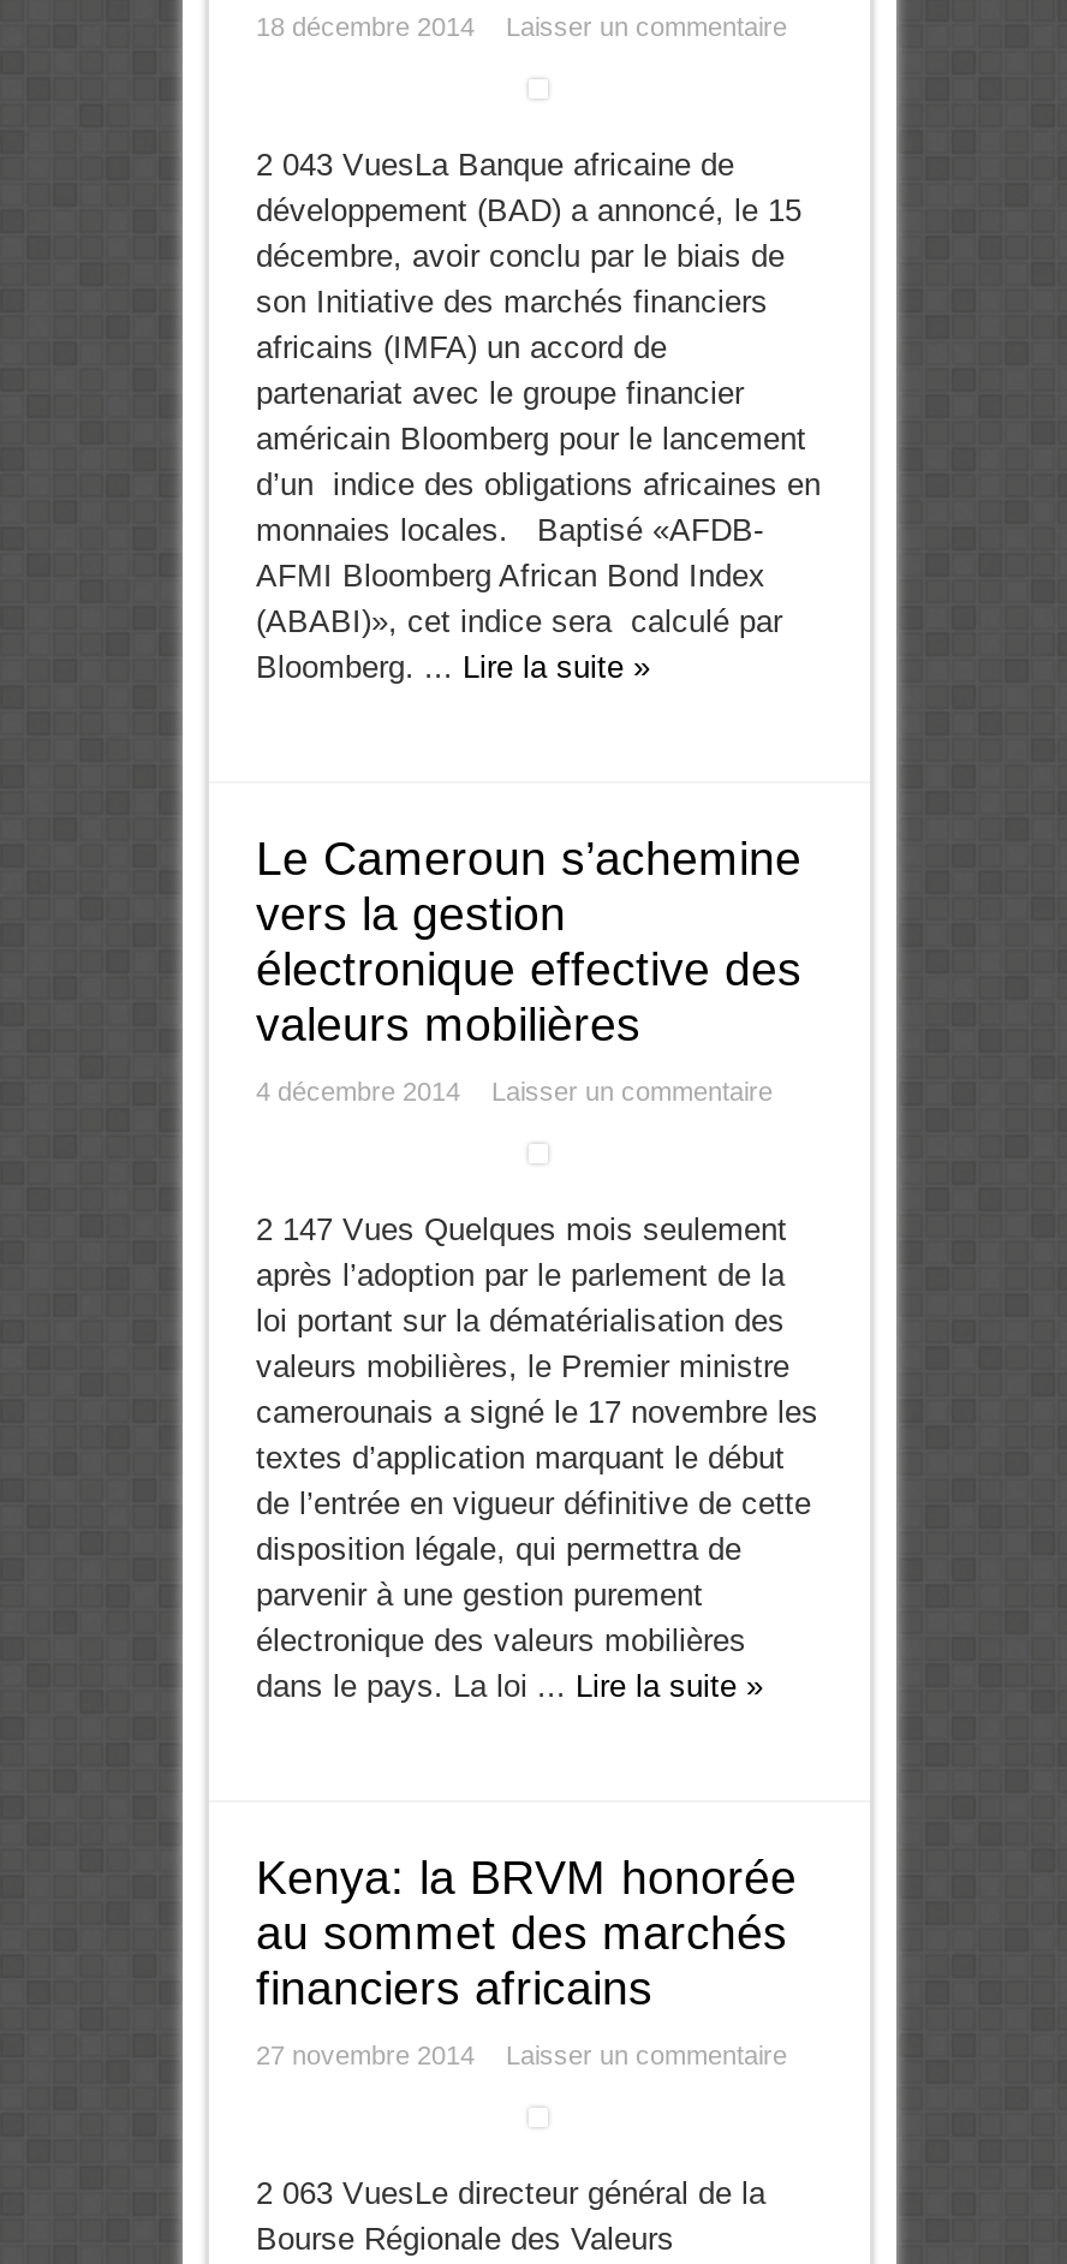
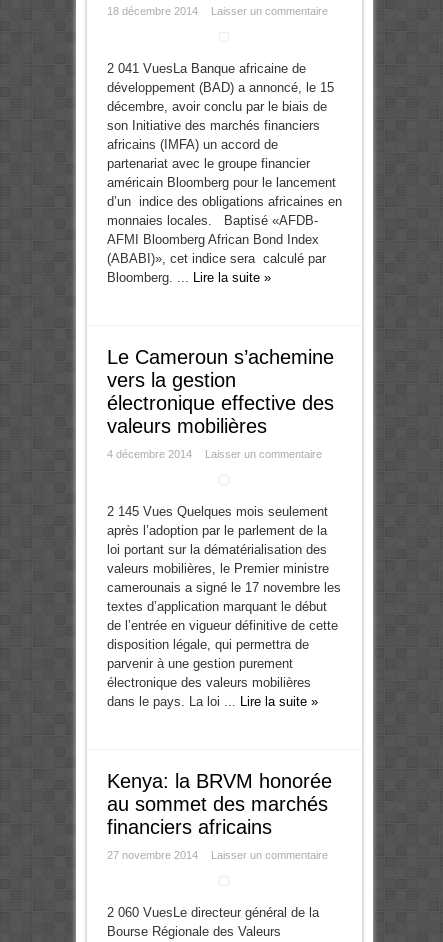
- 2 043 VuesLa Banque africaine de
+ 2 041 VuesLa Banque africaine de

- 2 147 Vues Quelques mois seulement
+ 2 145 Vues Quelques mois seulement

- 2 063 VuesLe directeur général de la
+ 2 060 VuesLe directeur général de la
